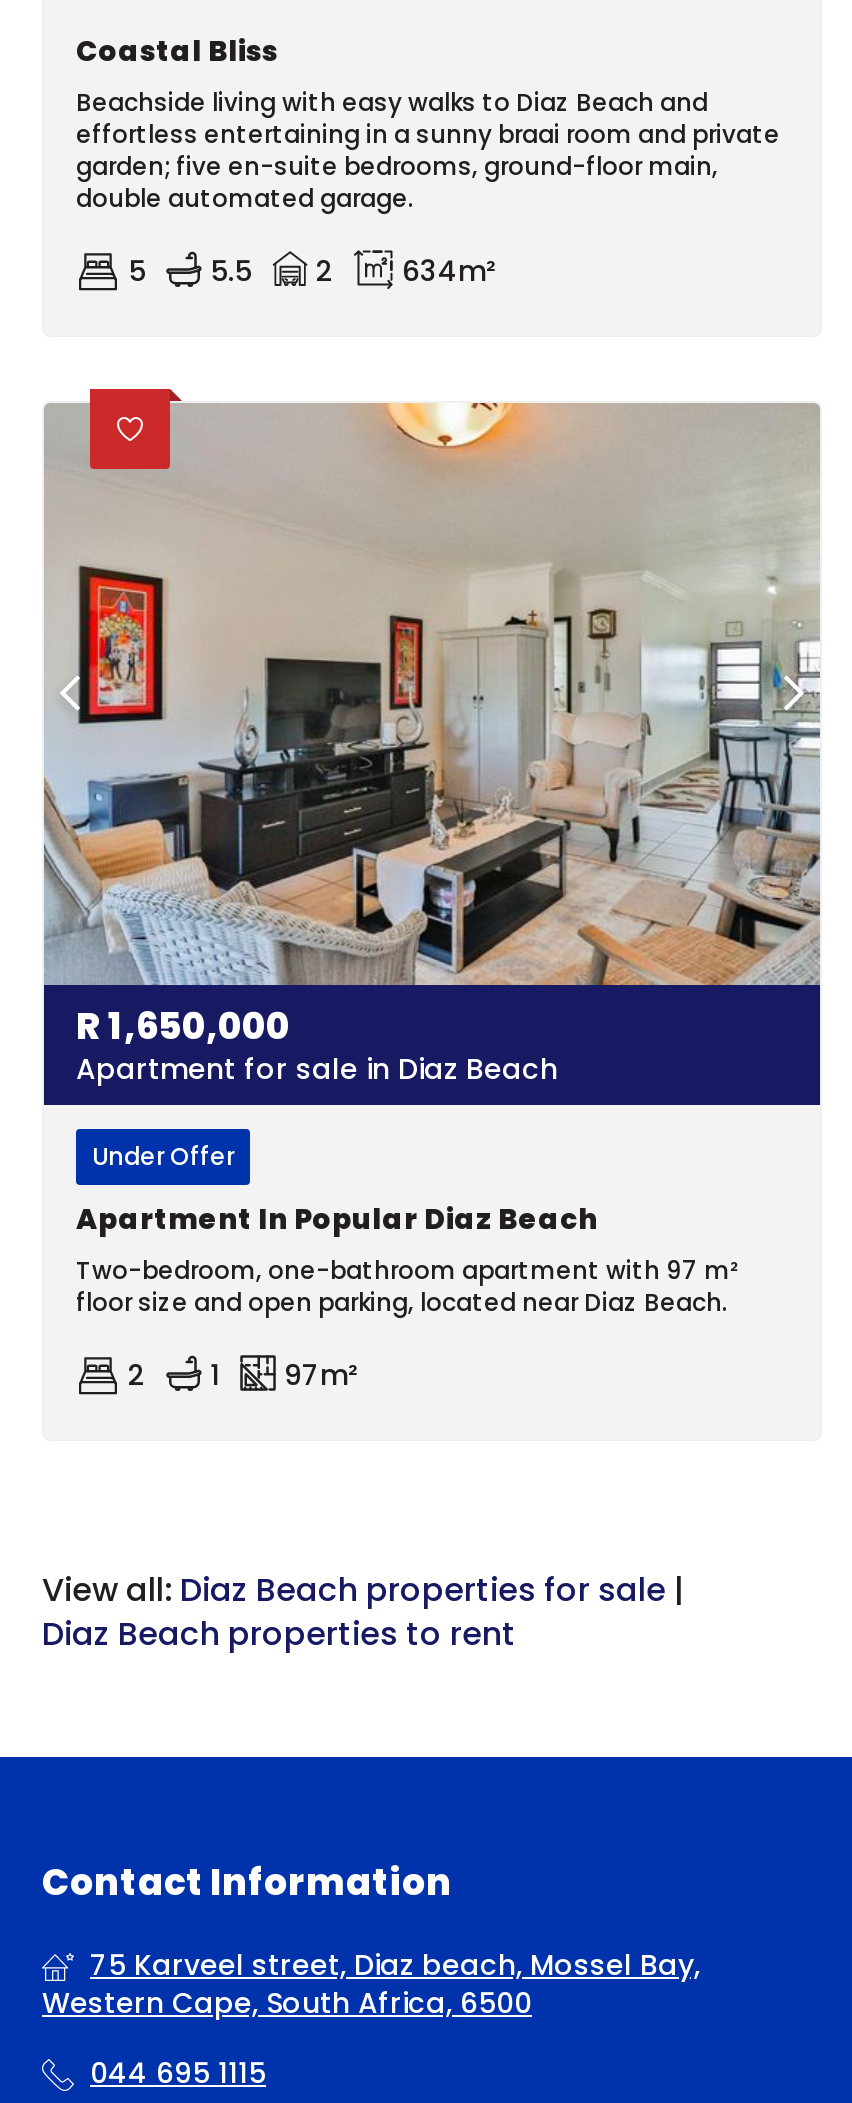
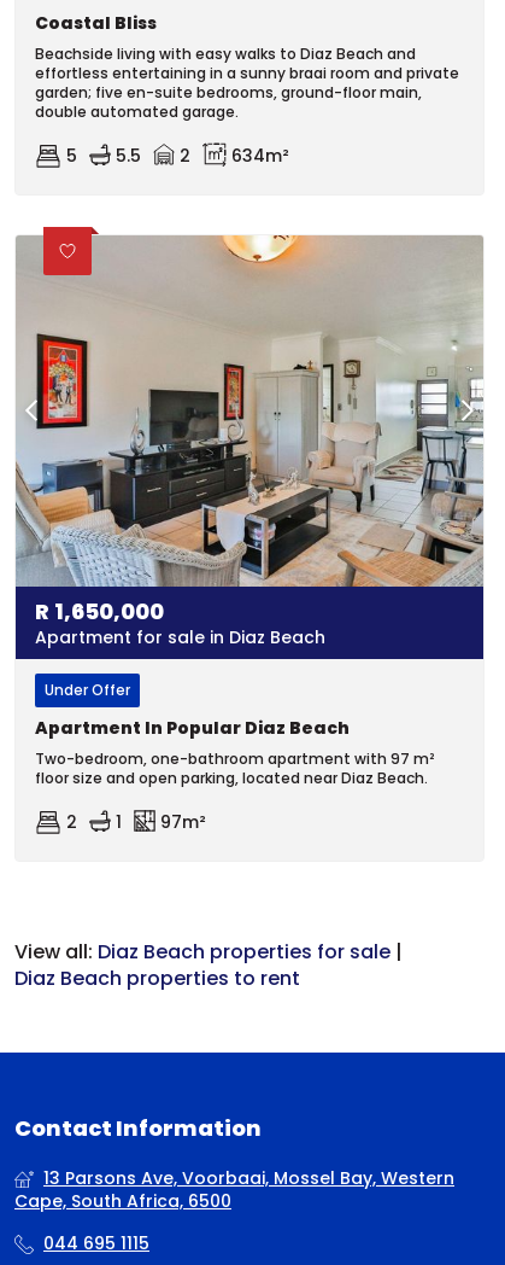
- 75 Karveel street, Diaz beach, Mossel Bay,
- Western Cape, South Africa, 6500
+ 13 Parsons Ave, Voorbaai, Mossel Bay, Western
+ Cape, South Africa, 6500
